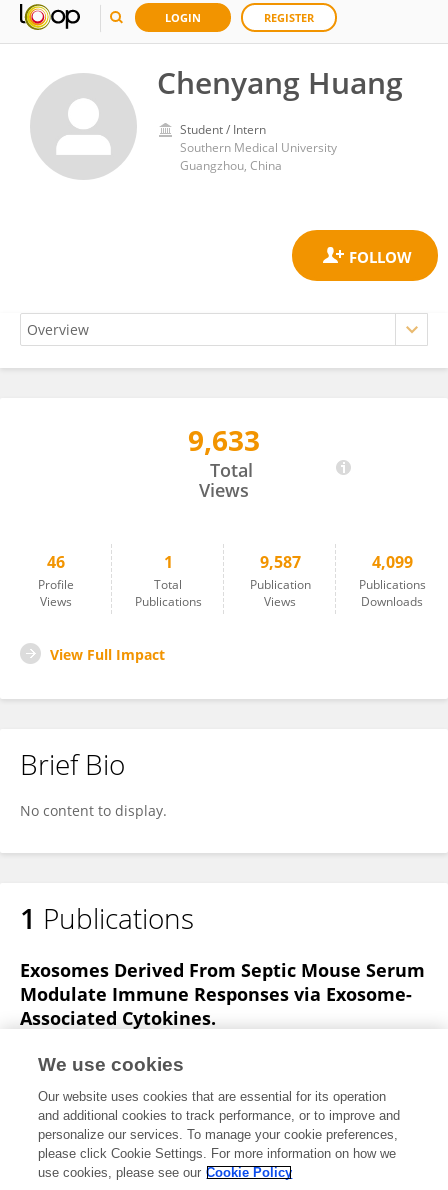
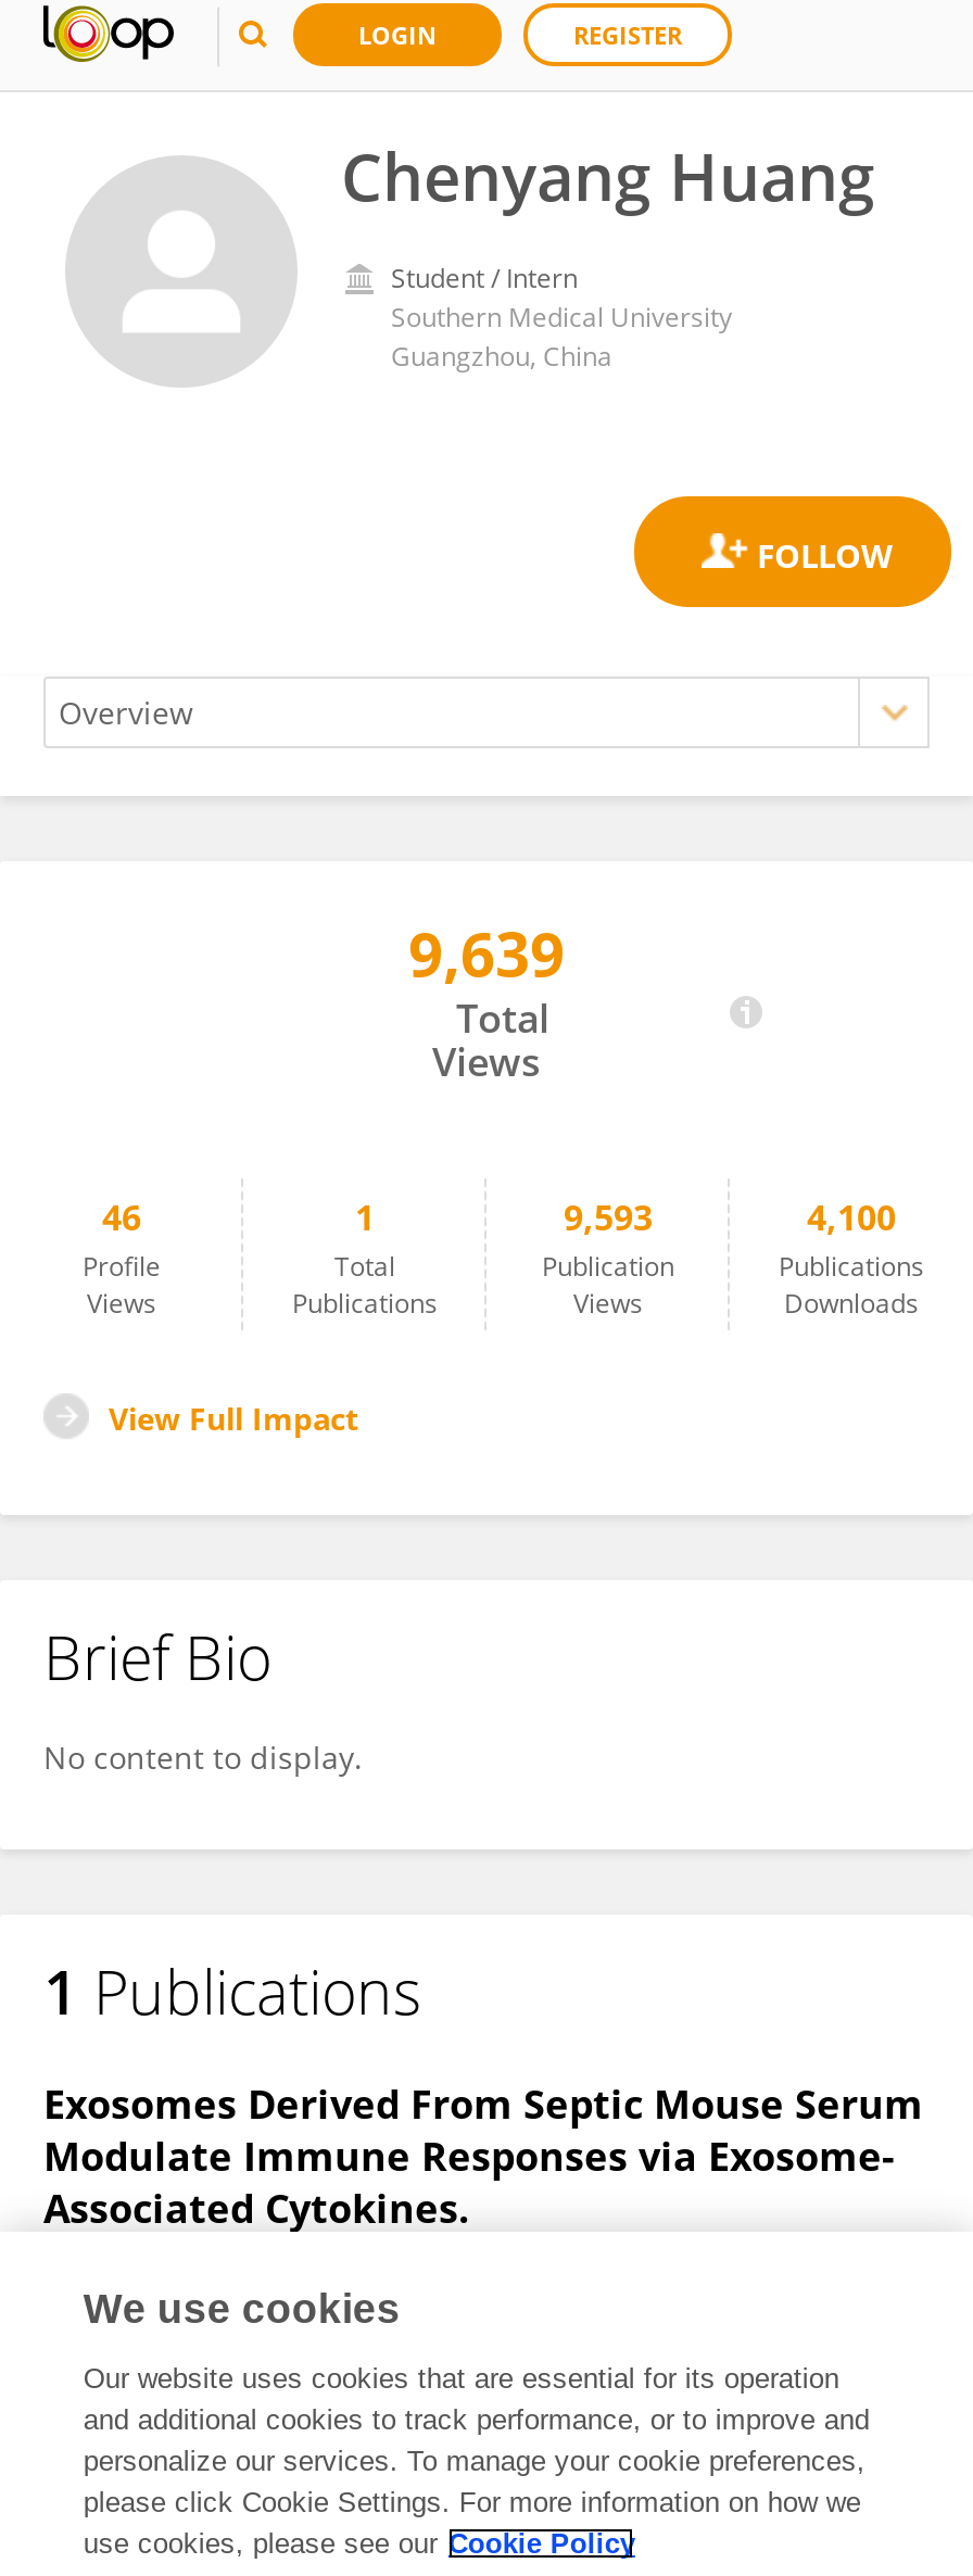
- 9,633
+ 9,639

- 9,587
+ 9,593

- 4,099
+ 4,100
